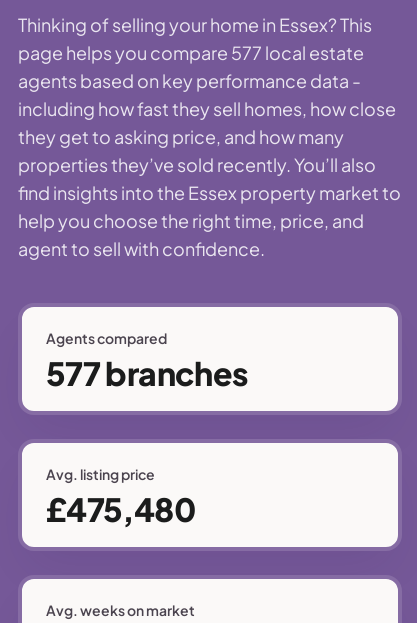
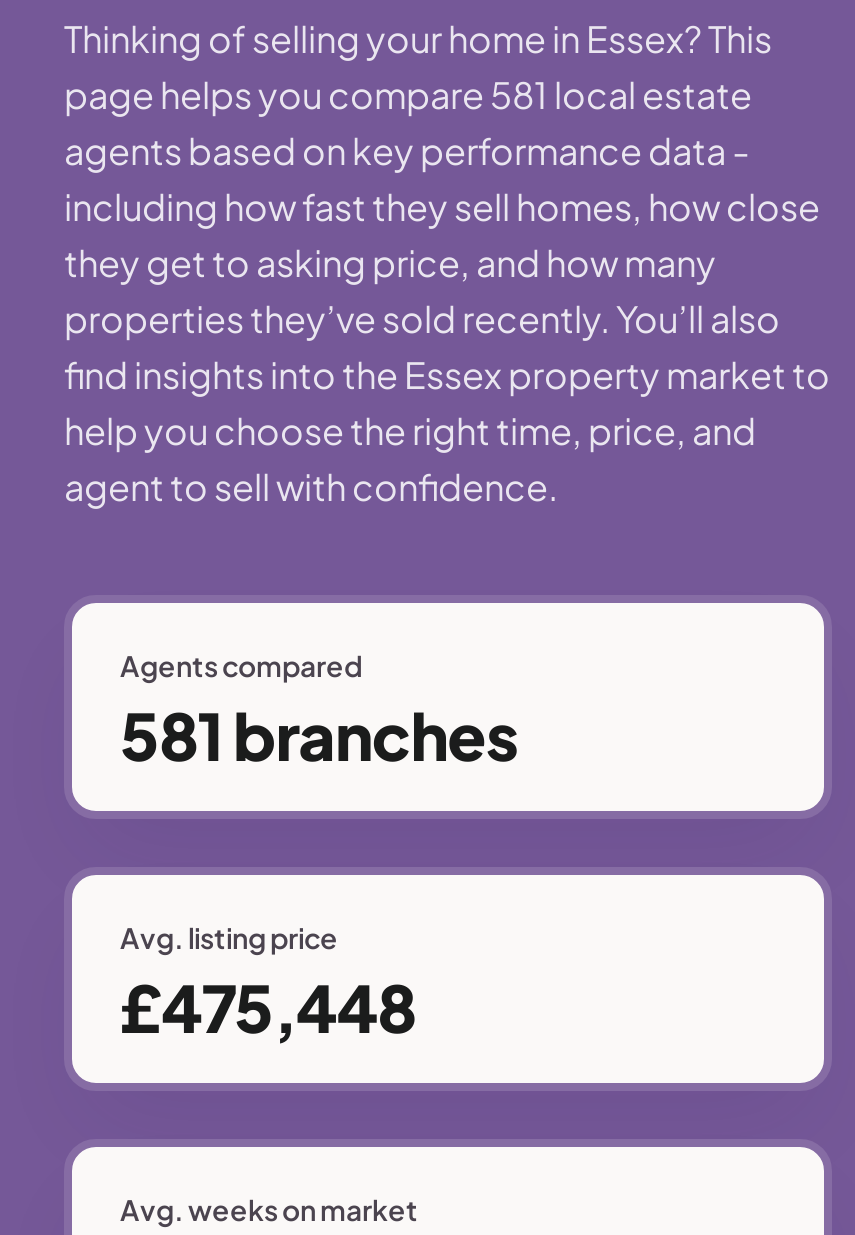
- page helps you compare 577 local estate
+ page helps you compare 581 local estate

- 577 branches
+ 581 branches

- £475,480
+ £475,448
